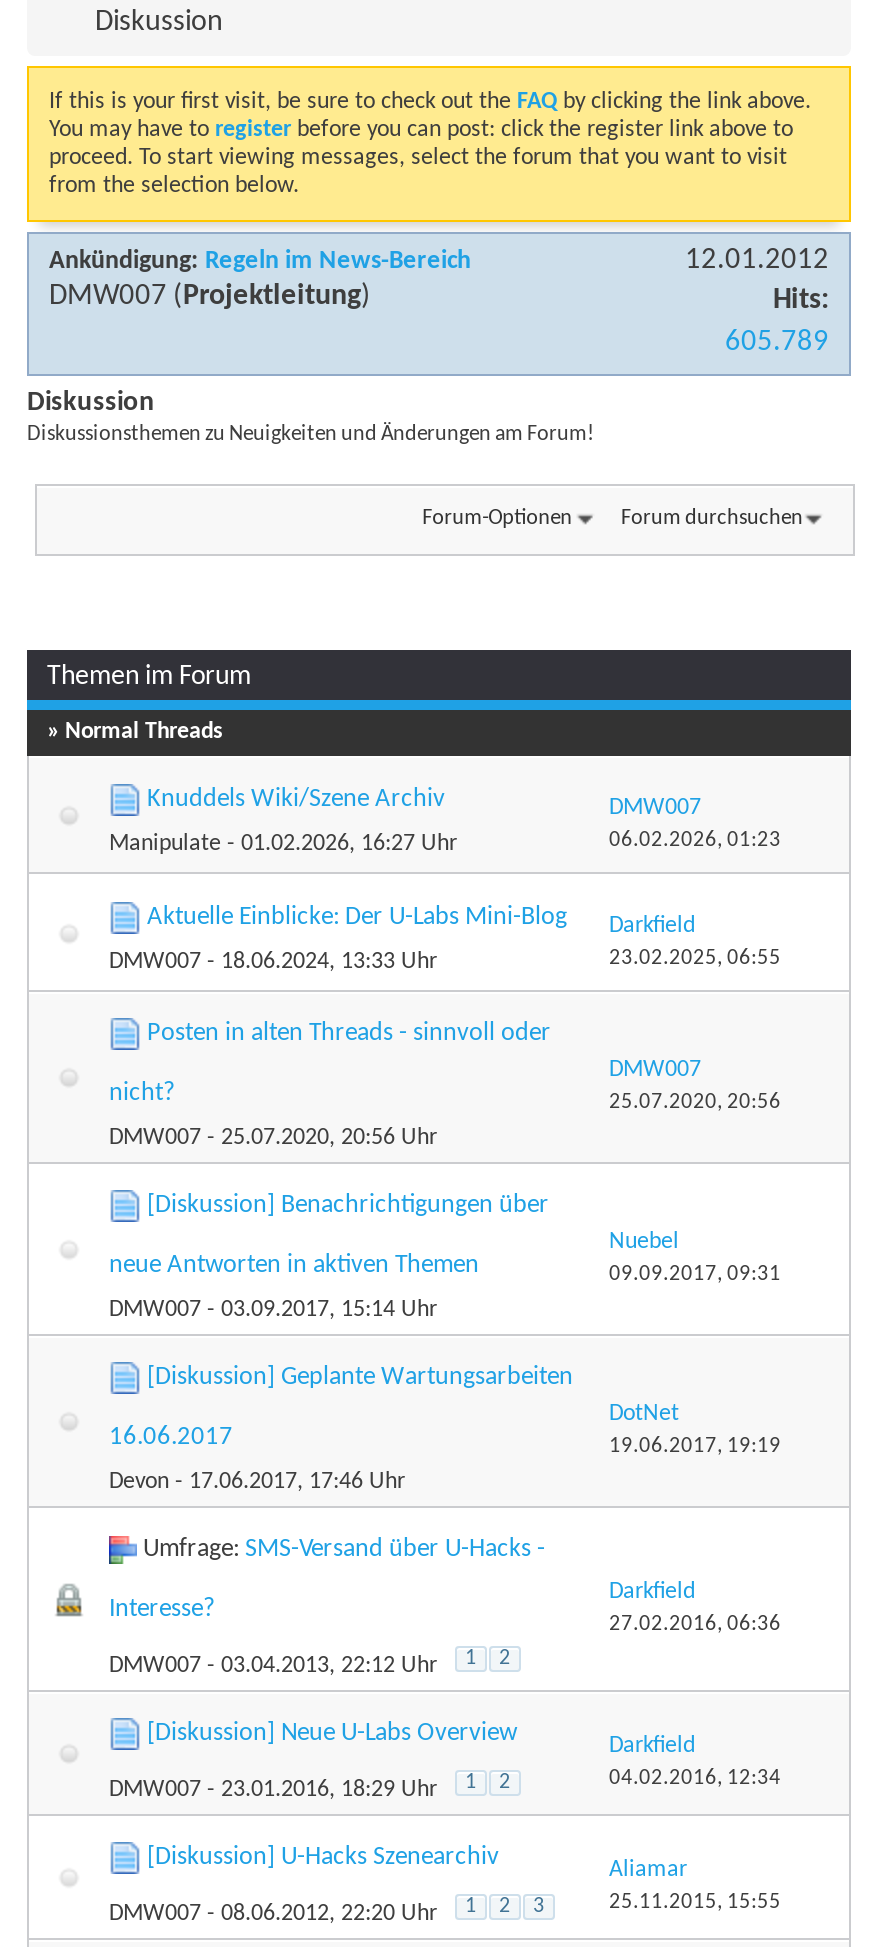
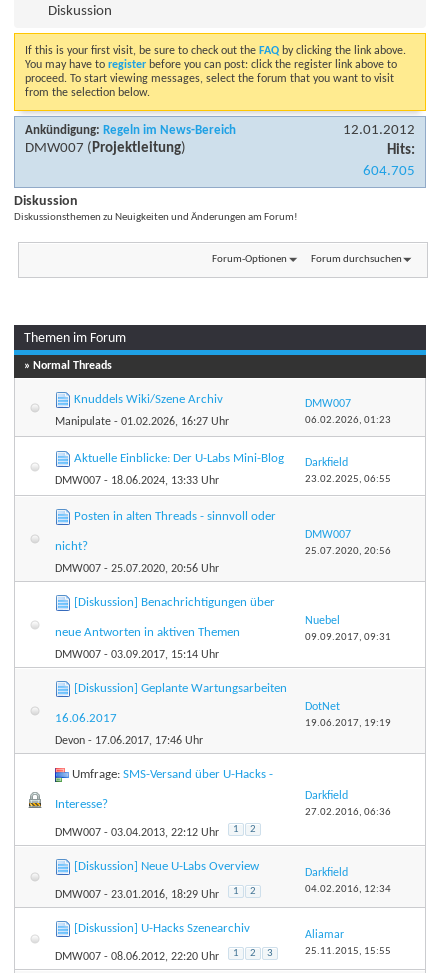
- 605.789
+ 604.705
